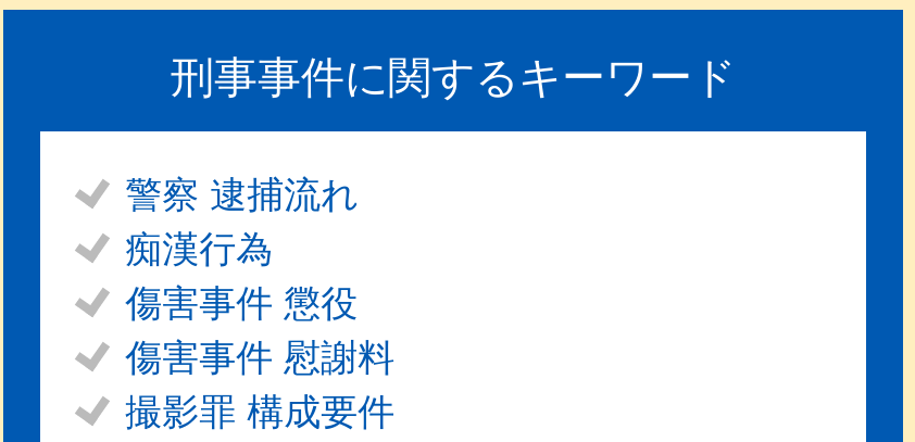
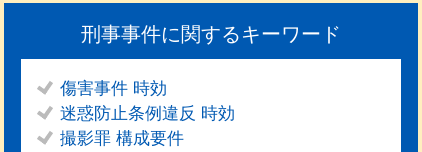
- 警察 逮捕流れ
- 痴漢行為
- 傷害事件 懲役
- 傷害事件 慰謝料
+ 傷害事件 時効
+ 迷惑防止条例違反 時効
